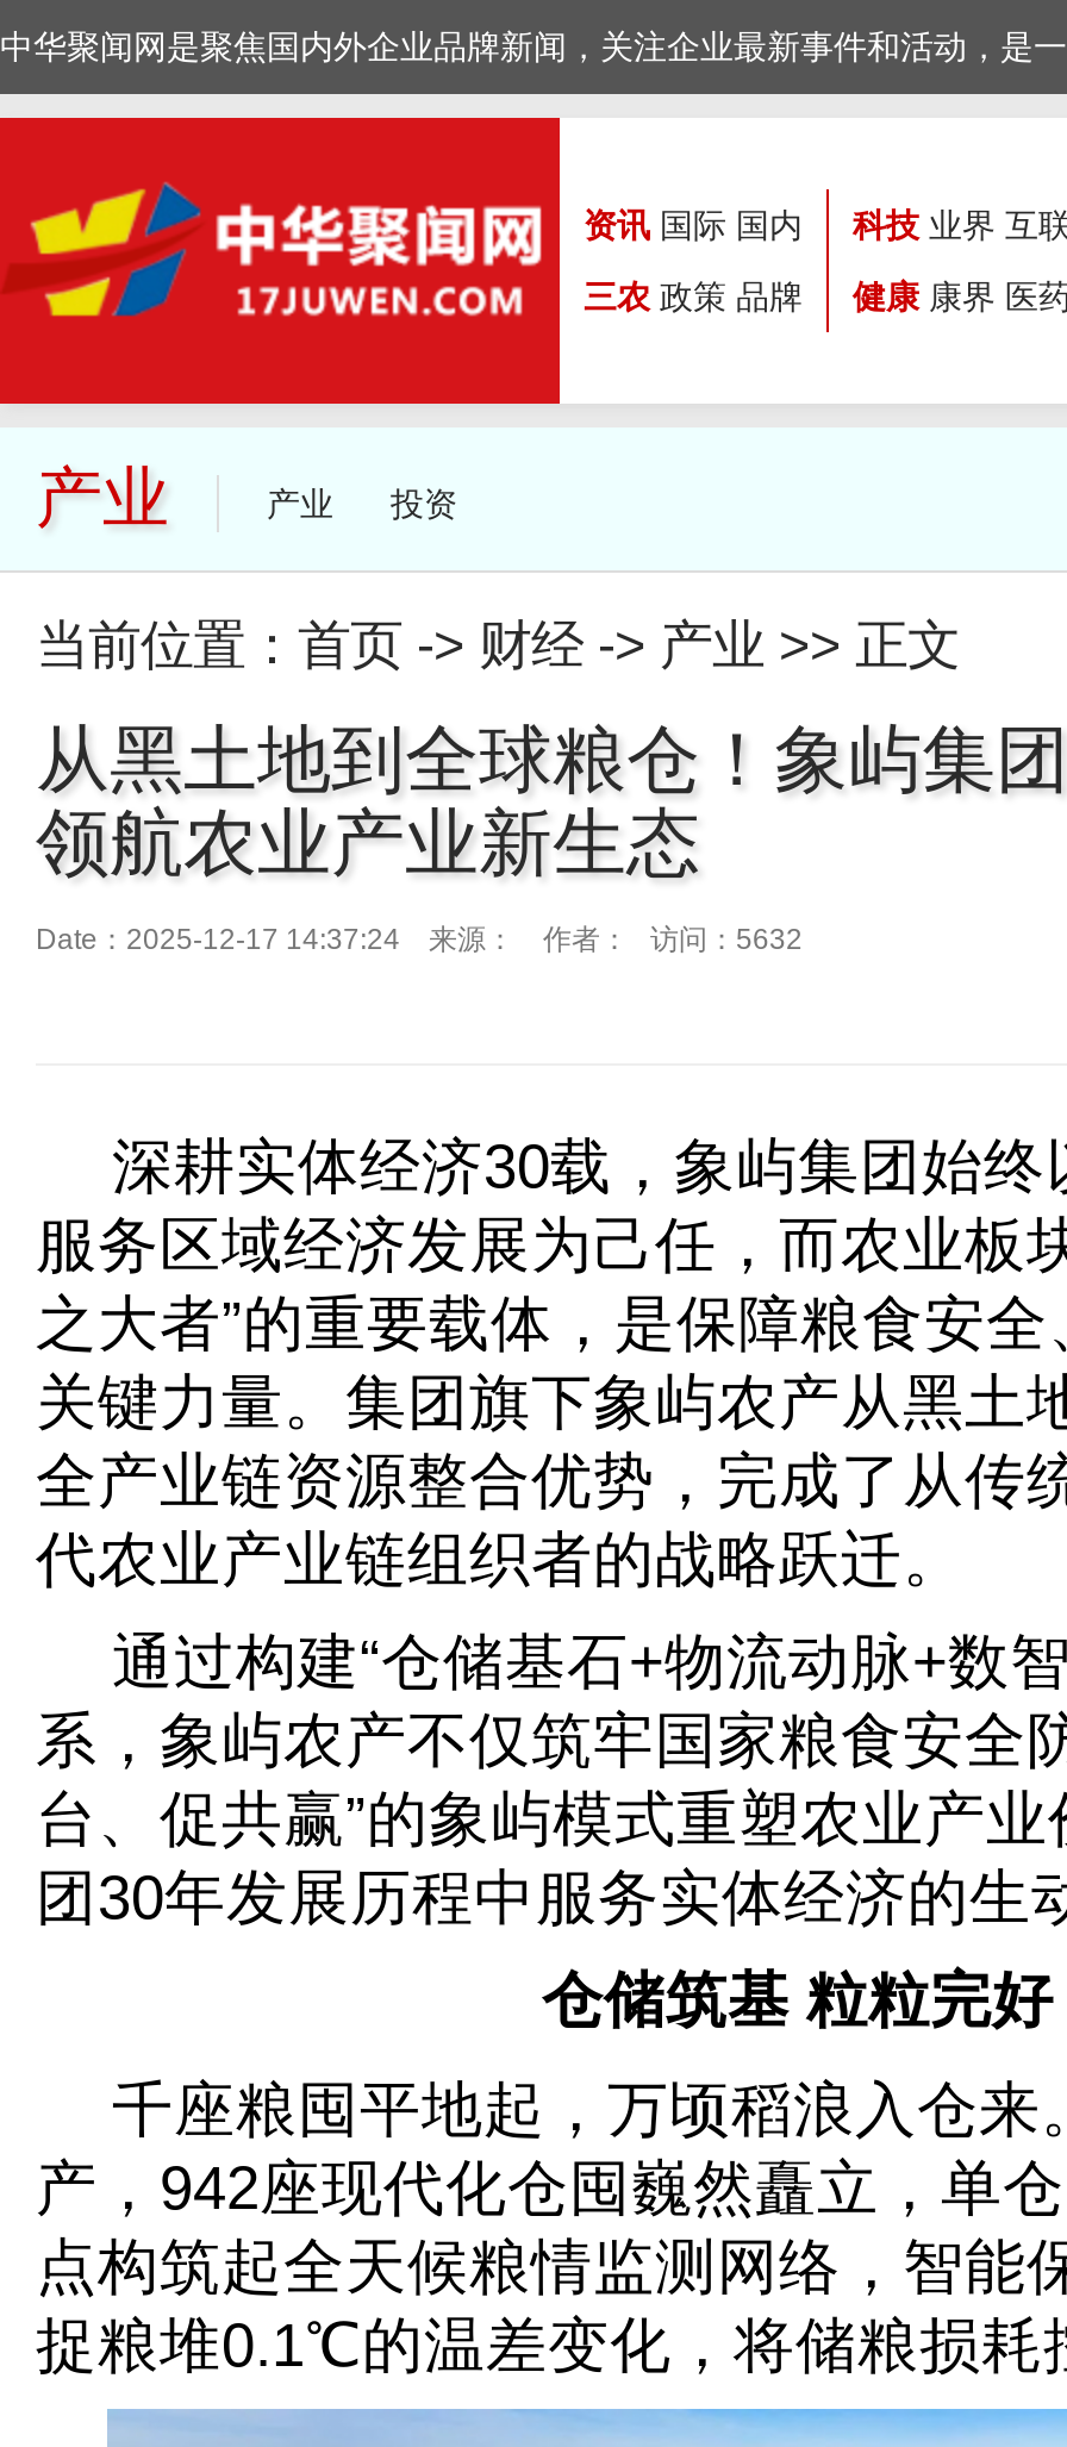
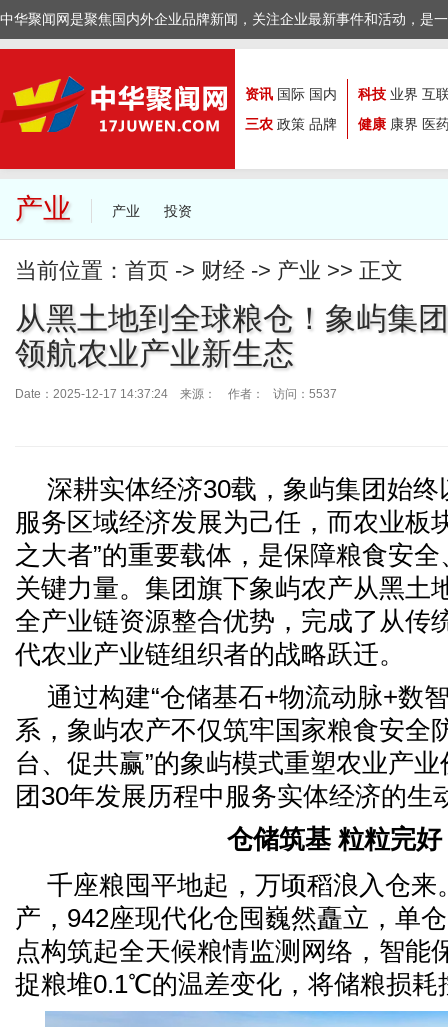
- Date：2025-12-17 14:37:24 来源：作者： 访问：5632
+ Date：2025-12-17 14:37:24 来源：作者： 访问：5537
